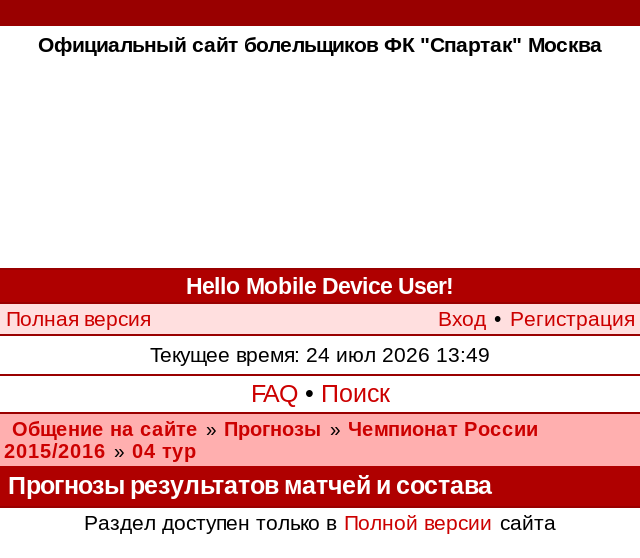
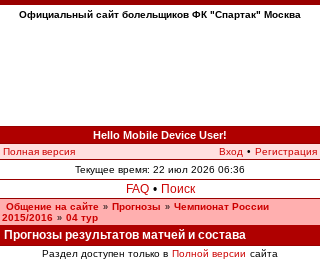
- Текущее время: 24 июл 2026 13:49
+ Текущее время: 22 июл 2026 06:36
